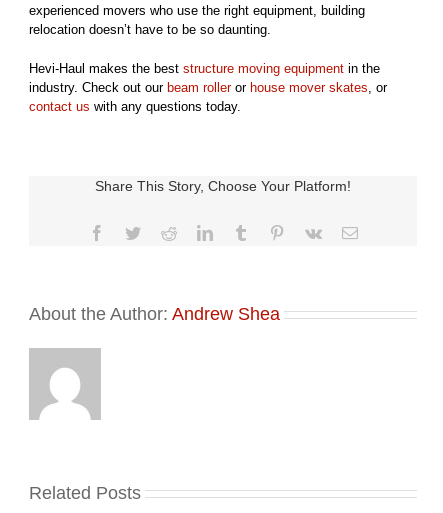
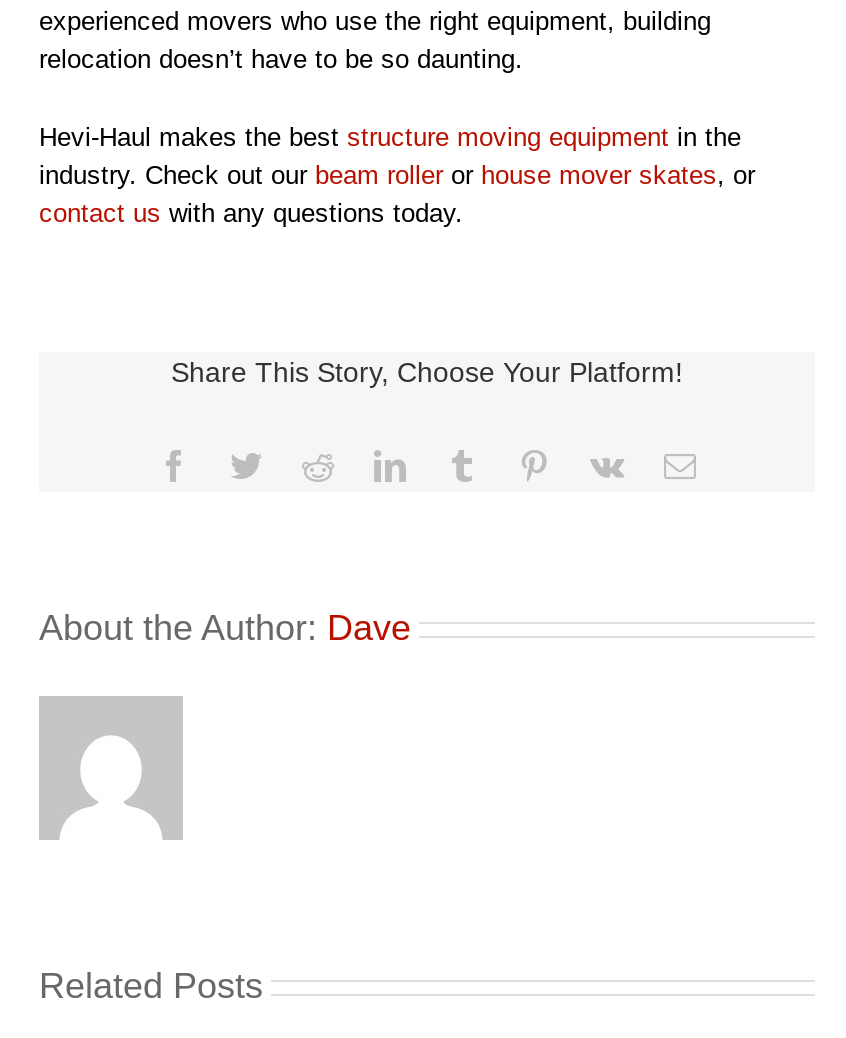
- About the Author: Andrew Shea
+ About the Author: Dave
